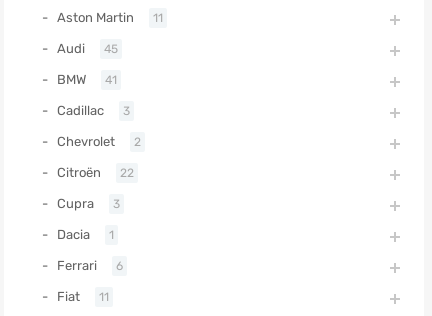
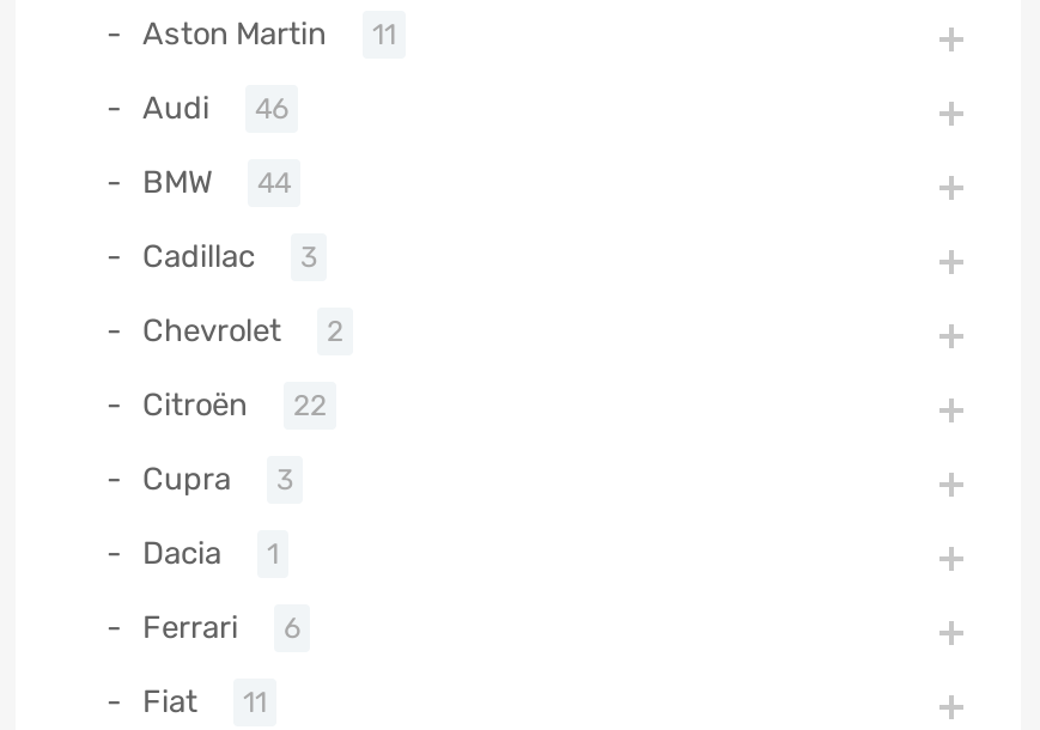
- Audi 45
+ Audi 46

- BMW 41
+ BMW 44
